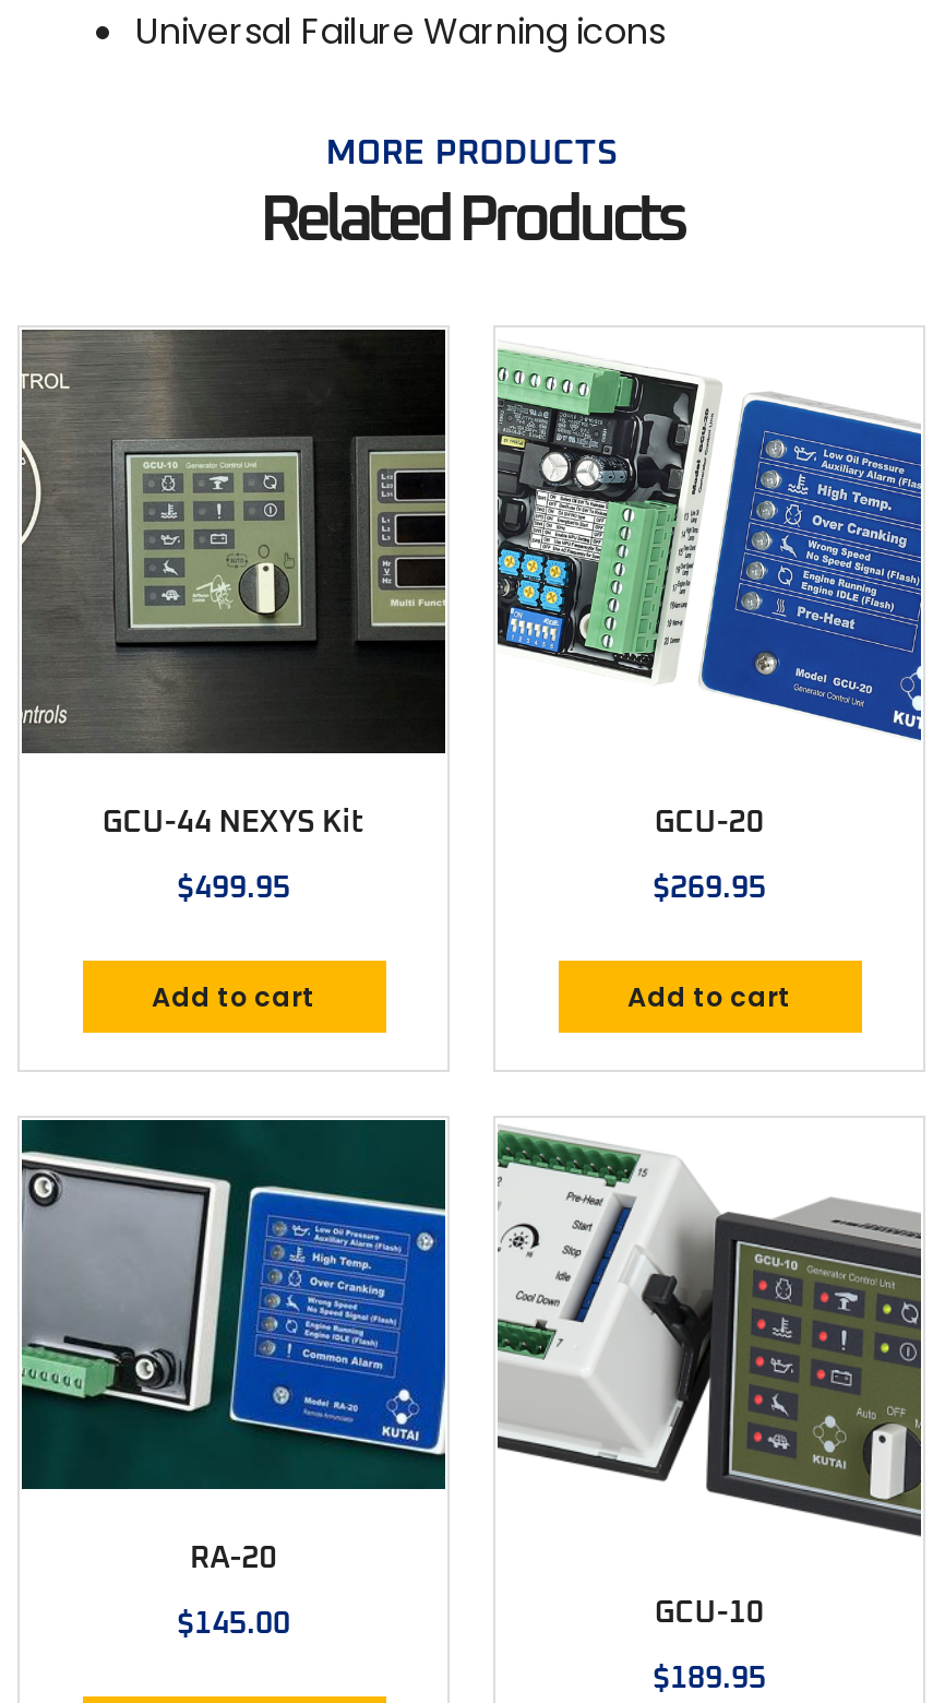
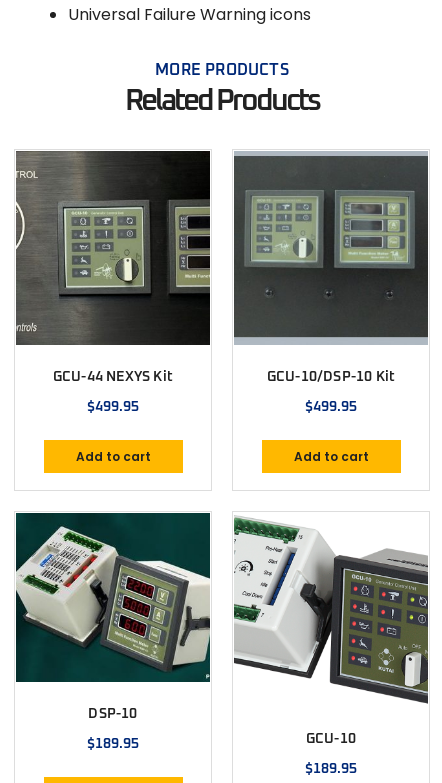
- [image]
- GCU-20
+ [image]
+ GCU-10/DSP-10 Kit

- $269.95
+ $499.95

- [image]
- RA-20
+ [image]
+ DSP-10

- $145.00
+ $189.95
